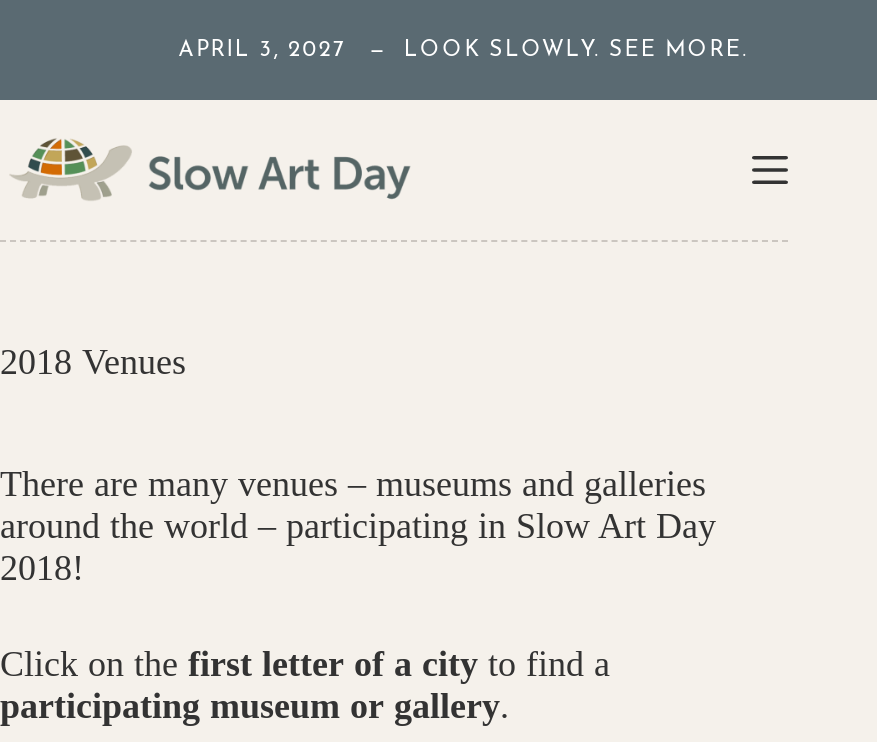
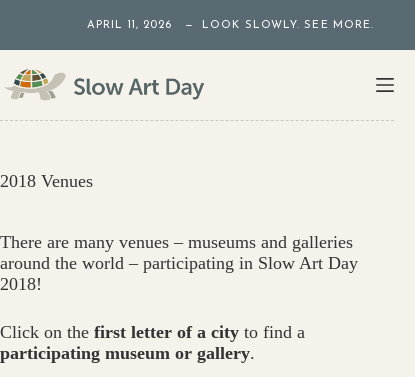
- APRIL 3, 2027 — LOOK SLOWLY. SEE MORE.
+ APRIL 11, 2026 — LOOK SLOWLY. SEE MORE.
